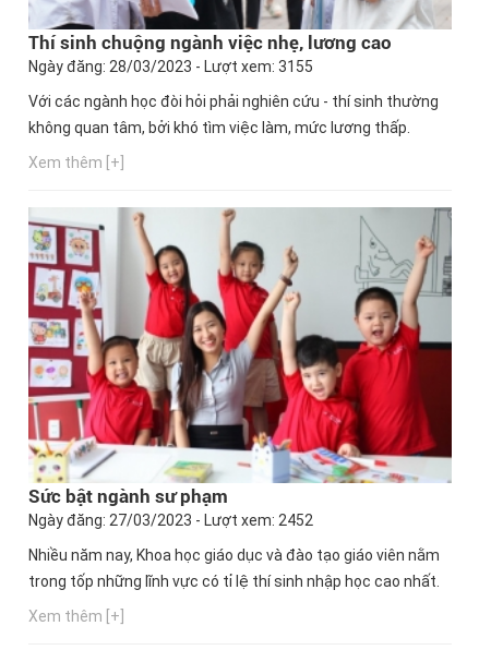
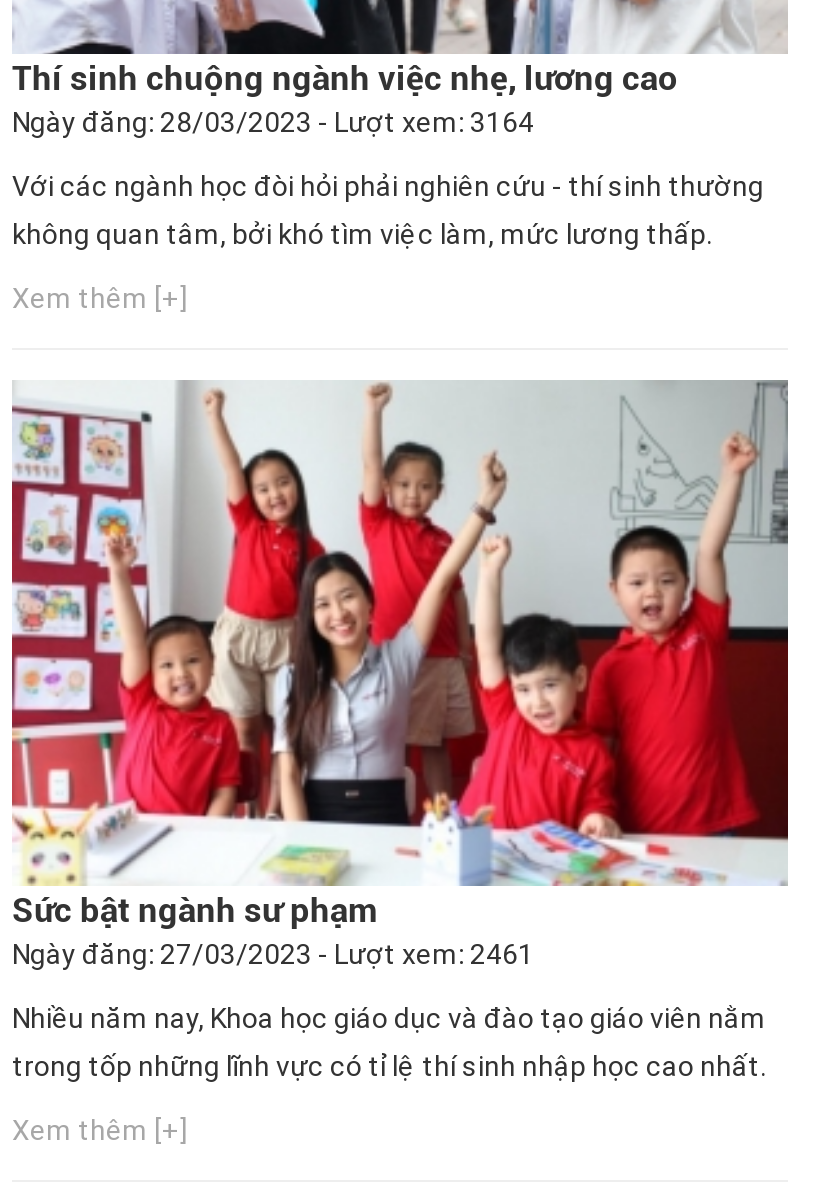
- Ngày đăng: 28/03/2023 - Lượt xem: 3155
+ Ngày đăng: 28/03/2023 - Lượt xem: 3164

- Ngày đăng: 27/03/2023 - Lượt xem: 2452
+ Ngày đăng: 27/03/2023 - Lượt xem: 2461
